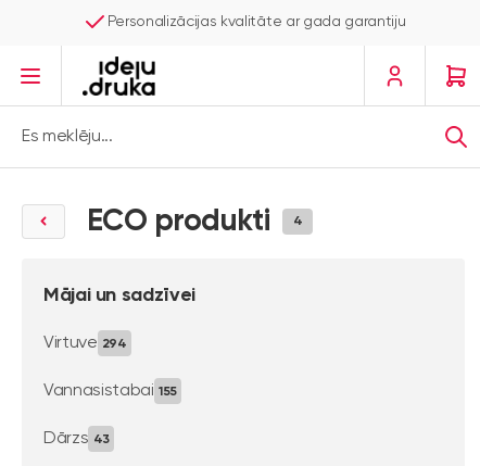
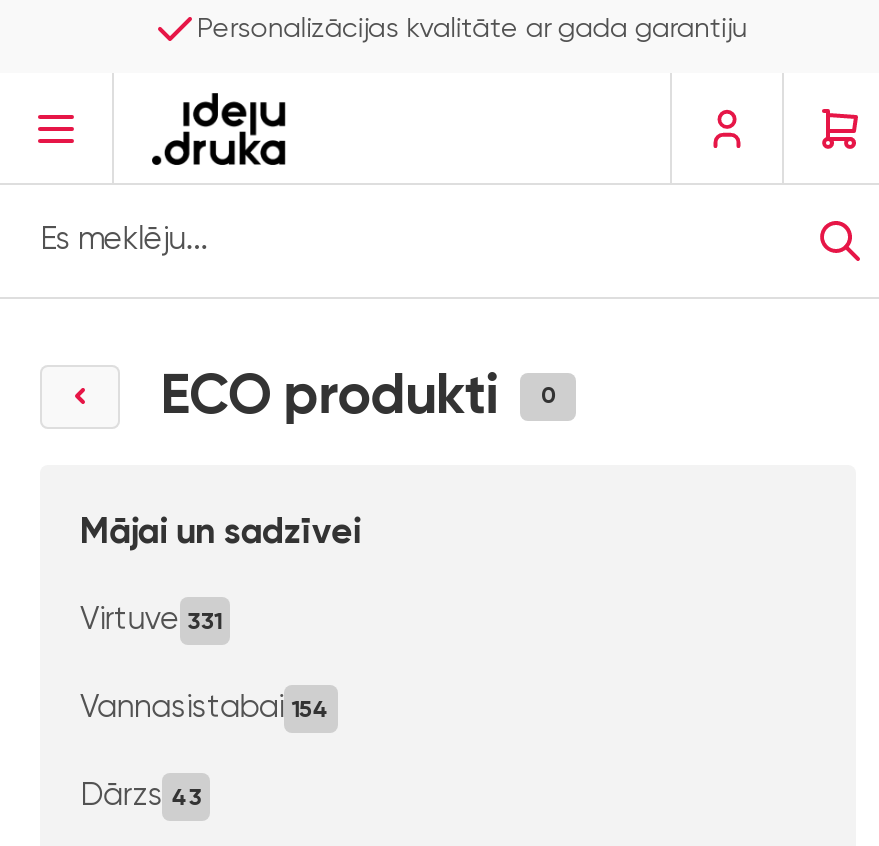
- ECO produkti 4
+ ECO produkti 0

- Virtuve 294
+ Virtuve 331

- Vannasistabai 155
+ Vannasistabai 154
